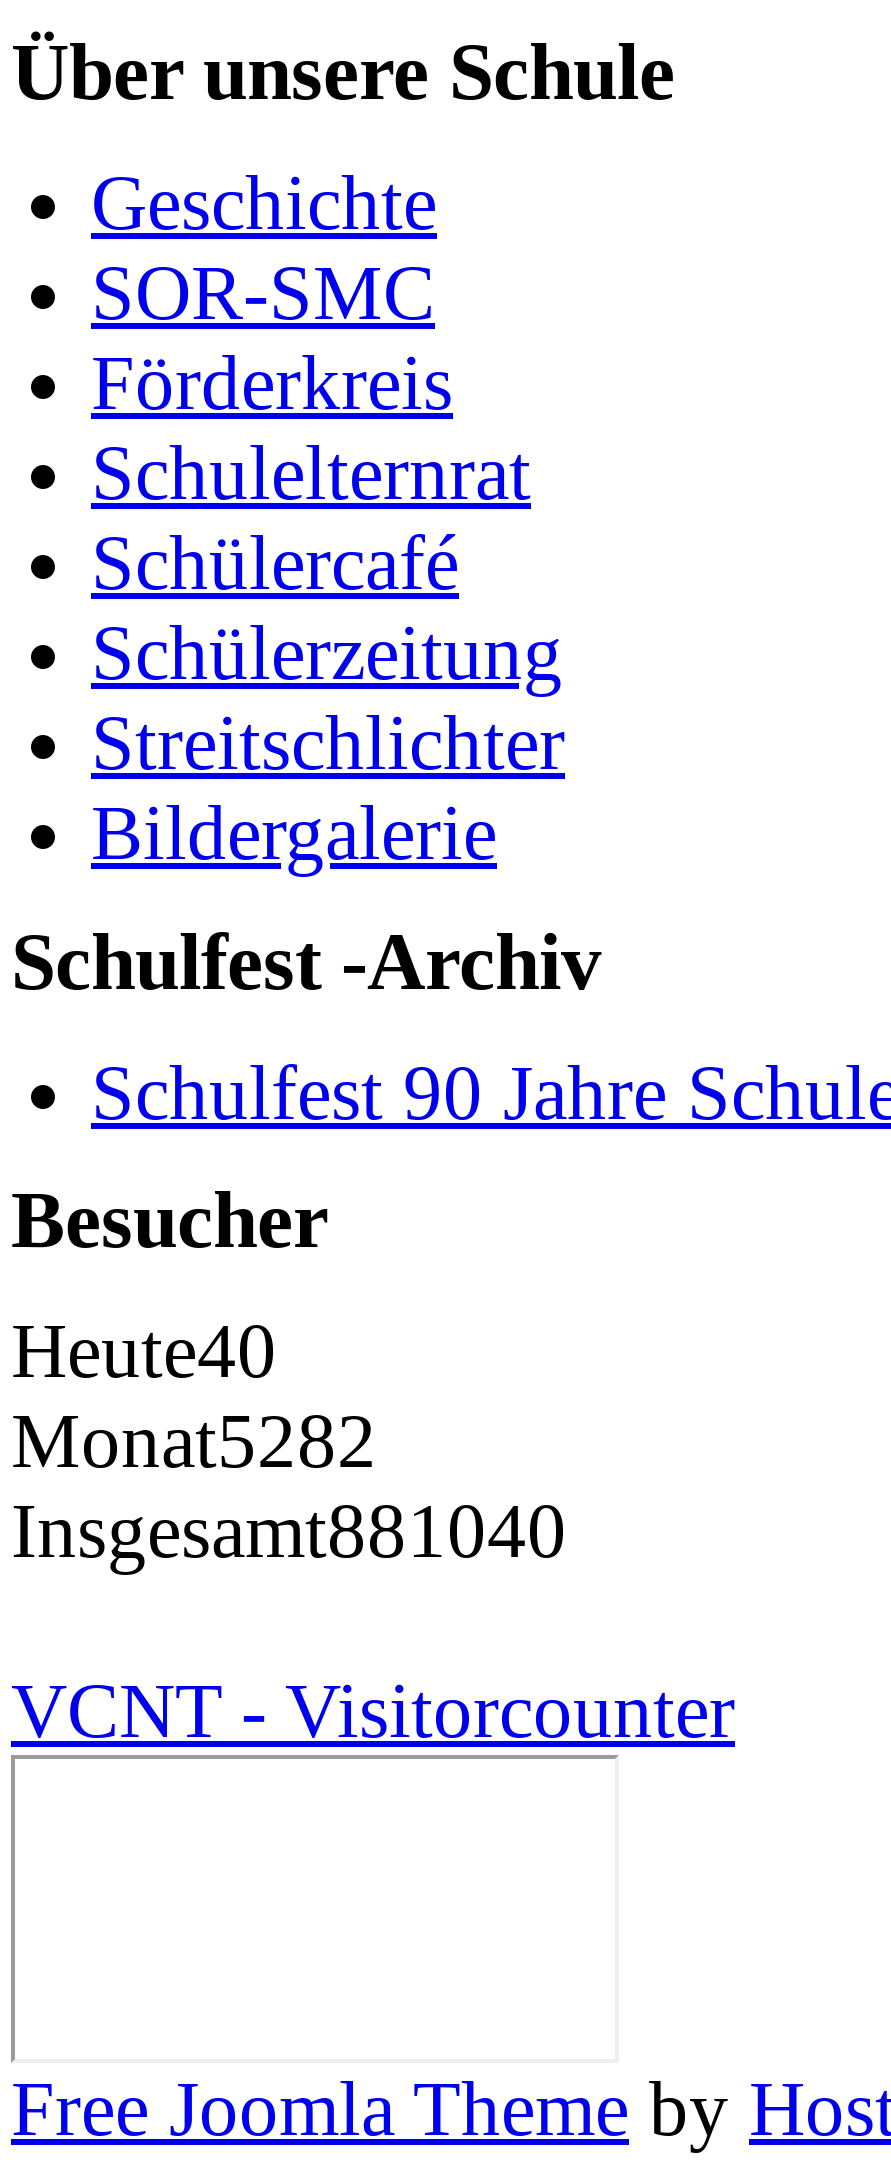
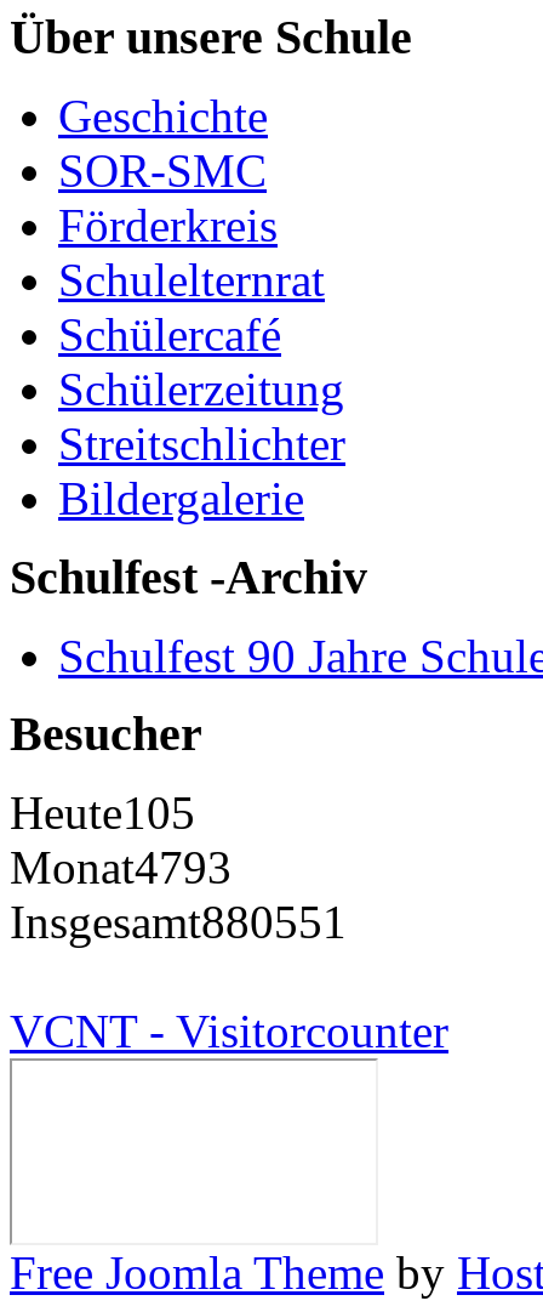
- Heute40
+ Heute105

- Monat5282
+ Monat4793

- Insgesamt881040
+ Insgesamt880551
